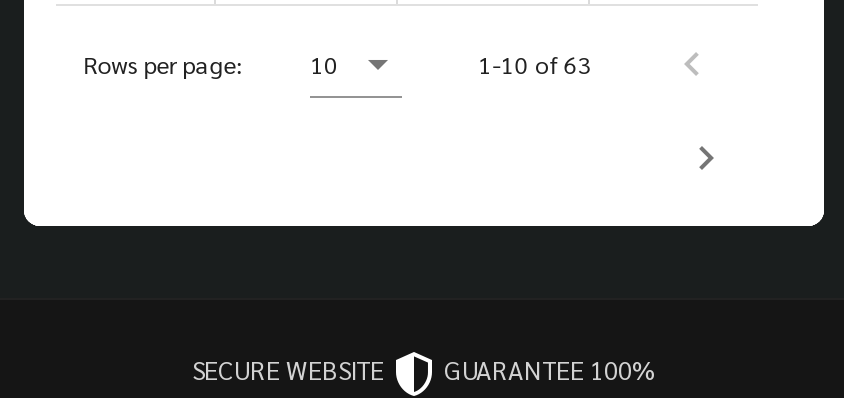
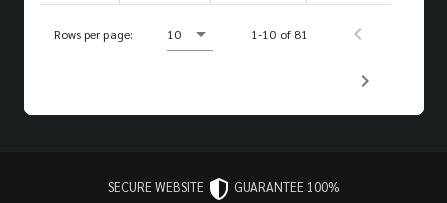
- 1-10 of 63
+ 1-10 of 81
